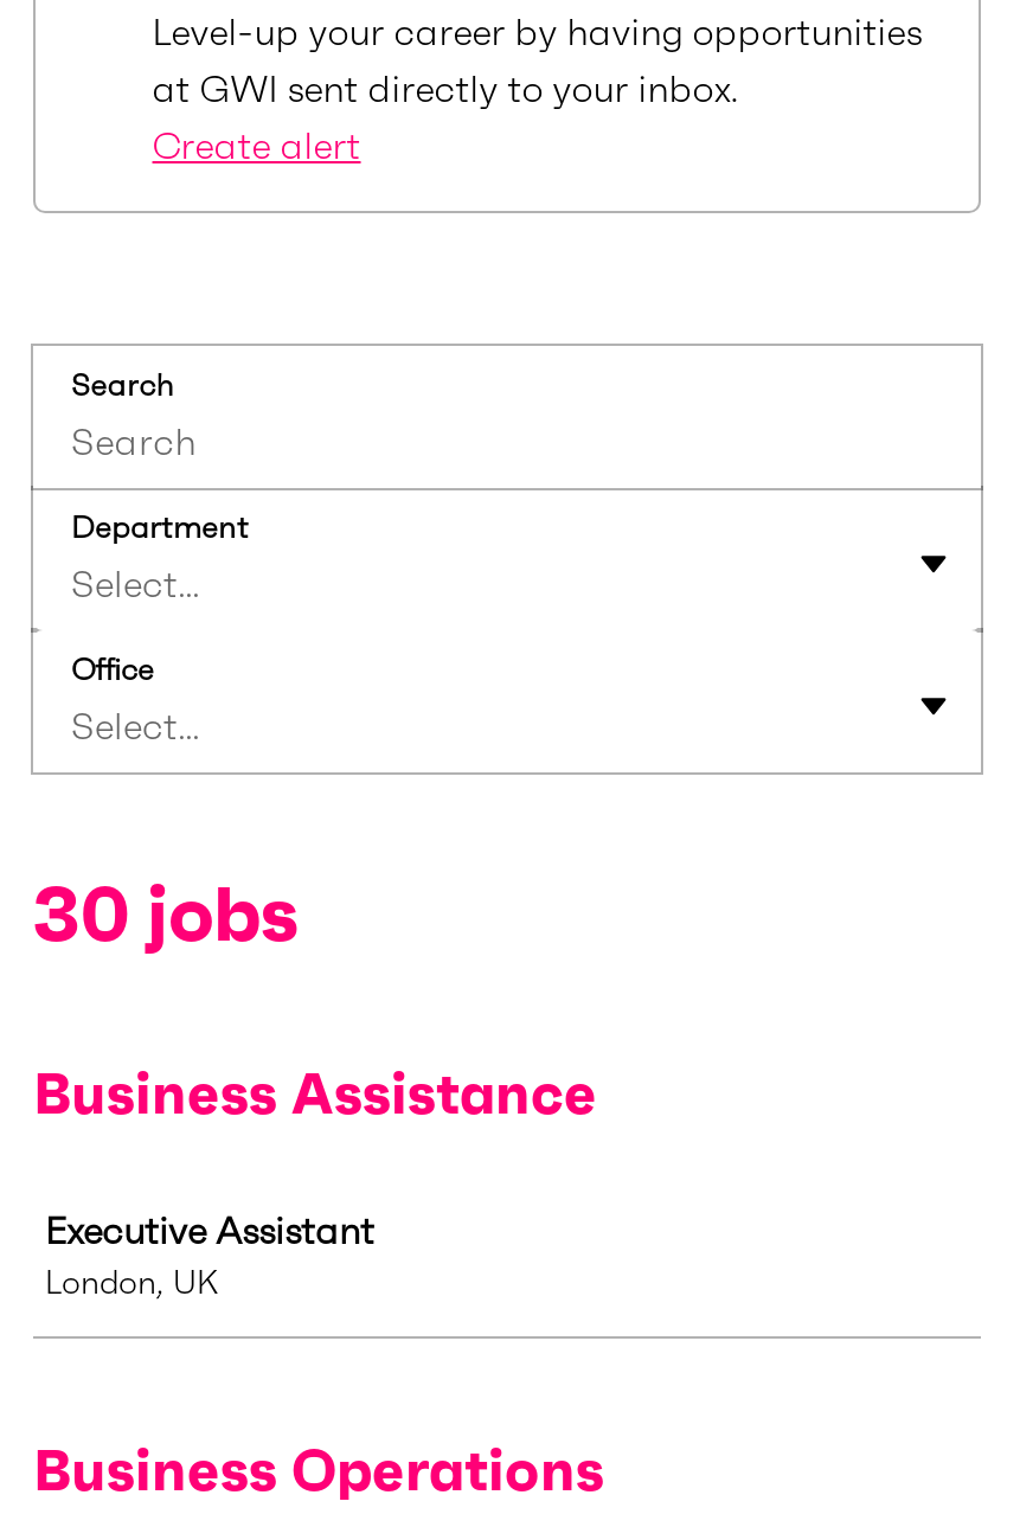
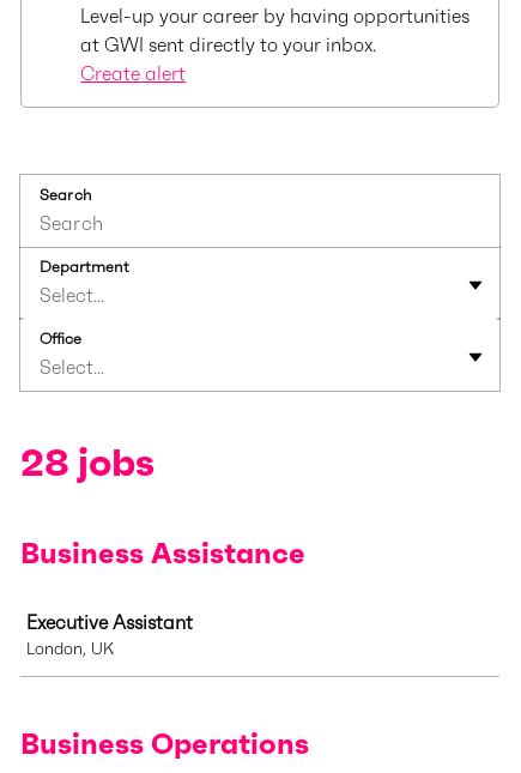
- 30 jobs
+ 28 jobs
